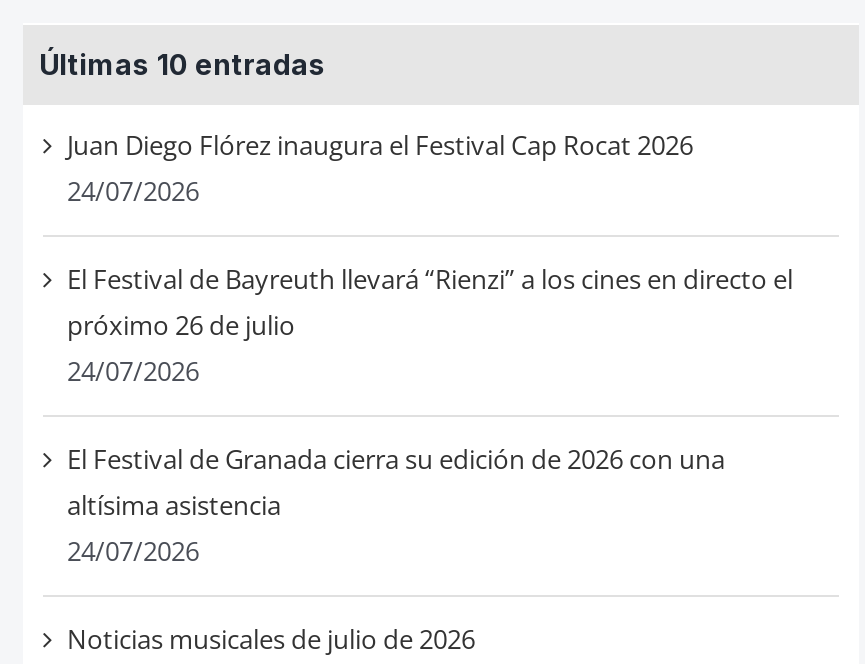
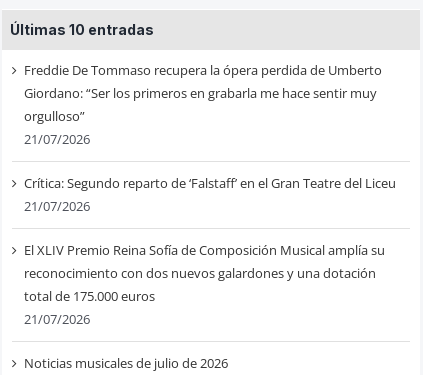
- Juan Diego Flórez inaugura el Festival Cap Rocat 2026
- 24/07/2026
+ Freddie De Tommaso recupera la ópera perdida de Umberto
+ Giordano: “Ser los primeros en grabarla me hace sentir muy
+ orgulloso”
+ 21/07/2026

- El Festival de Bayreuth llevará “Rienzi” a los cines en directo el
- próximo 26 de julio
- 24/07/2026
+ Crítica: Segundo reparto de ‘Falstaff’ en el Gran Teatre del Liceu
+ 21/07/2026

- El Festival de Granada cierra su edición de 2026 con una
- altísima asistencia
- 24/07/2026
+ El XLIV Premio Reina Sofía de Composición Musical amplía su
+ reconocimiento con dos nuevos galardones y una dotación
+ total de 175.000 euros
+ 21/07/2026
